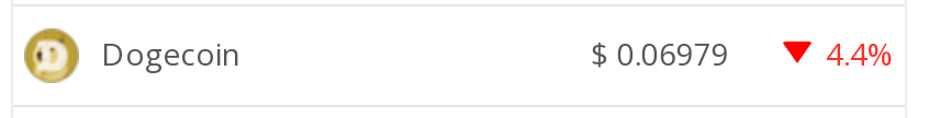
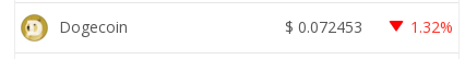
- $ 0.06979
+ $ 0.072453

- 4.4%
+ 1.32%
